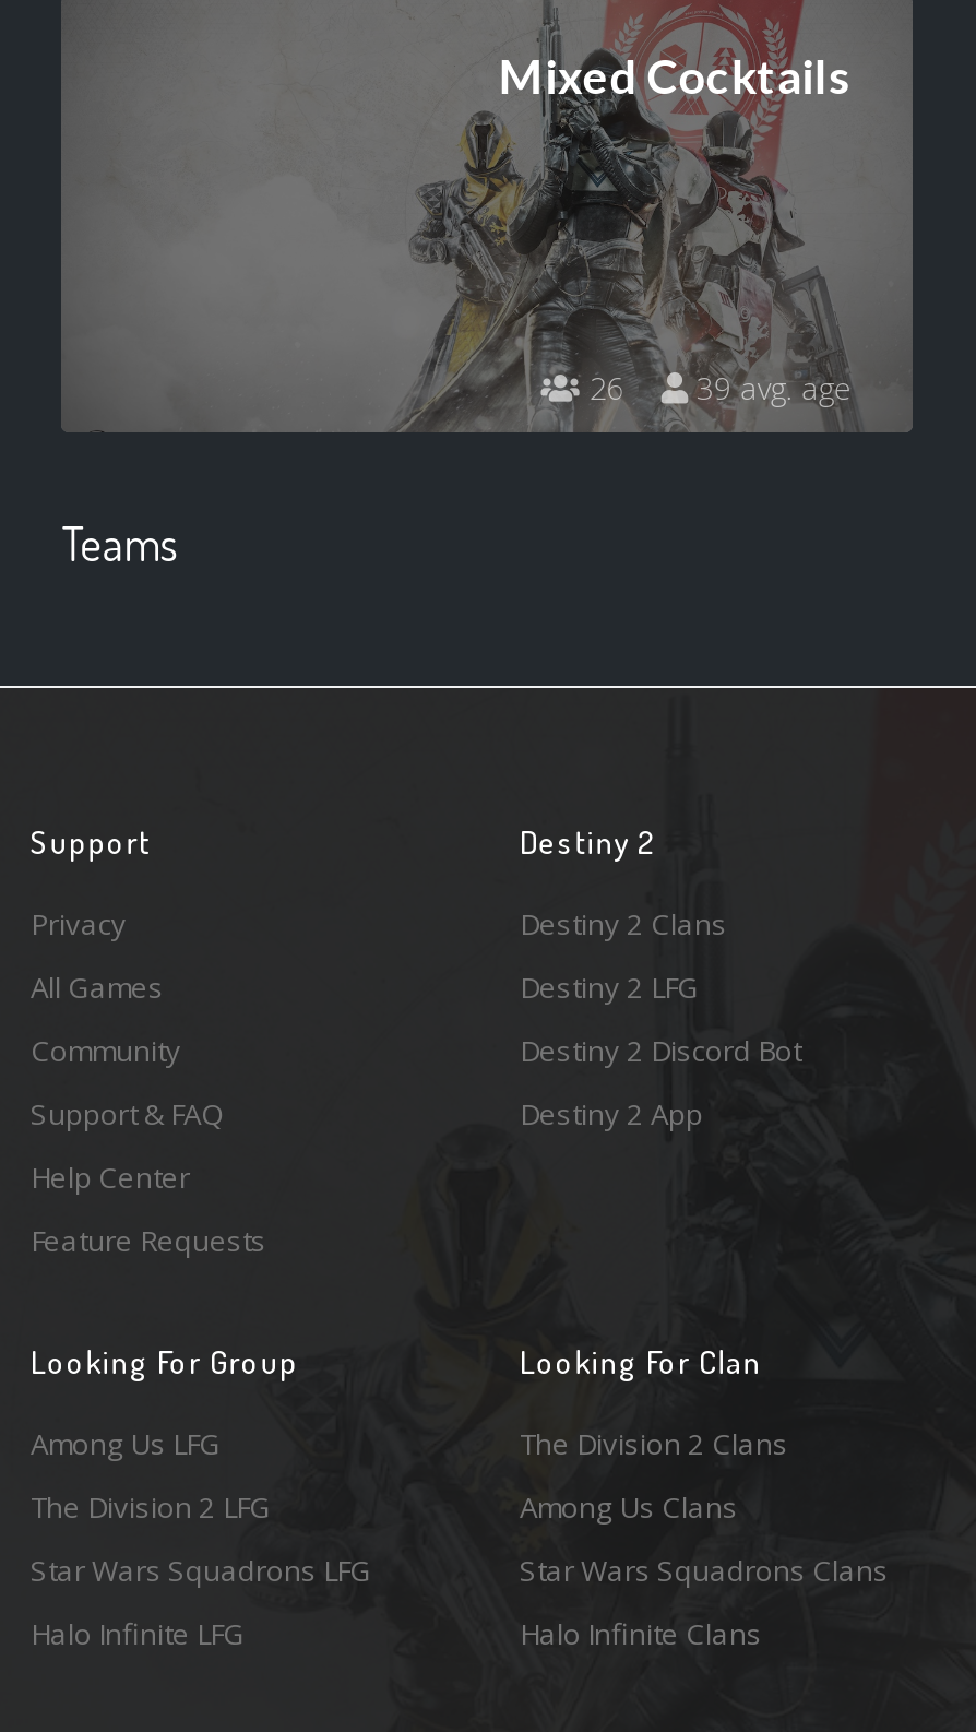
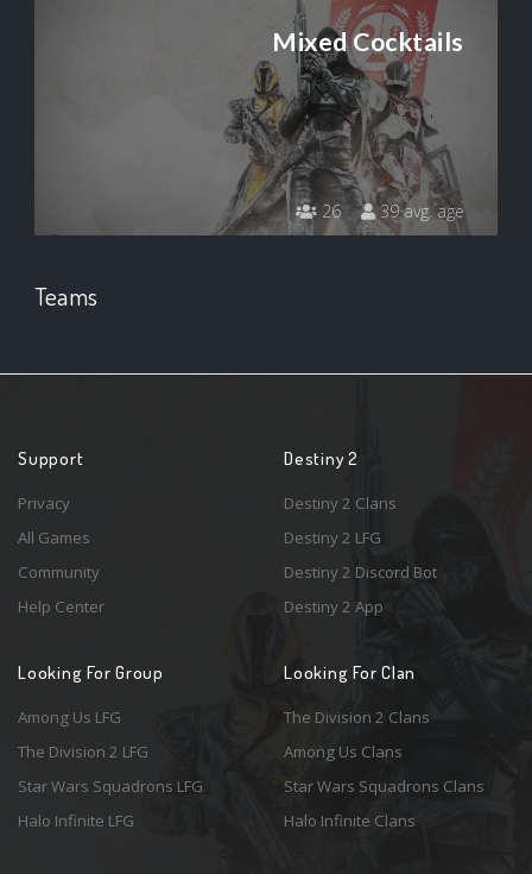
- Support & FAQ

- Feature Requests
